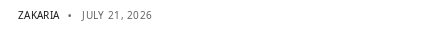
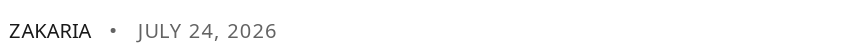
- ZAKARIA JULY 21, 2026
+ ZAKARIA JULY 24, 2026
